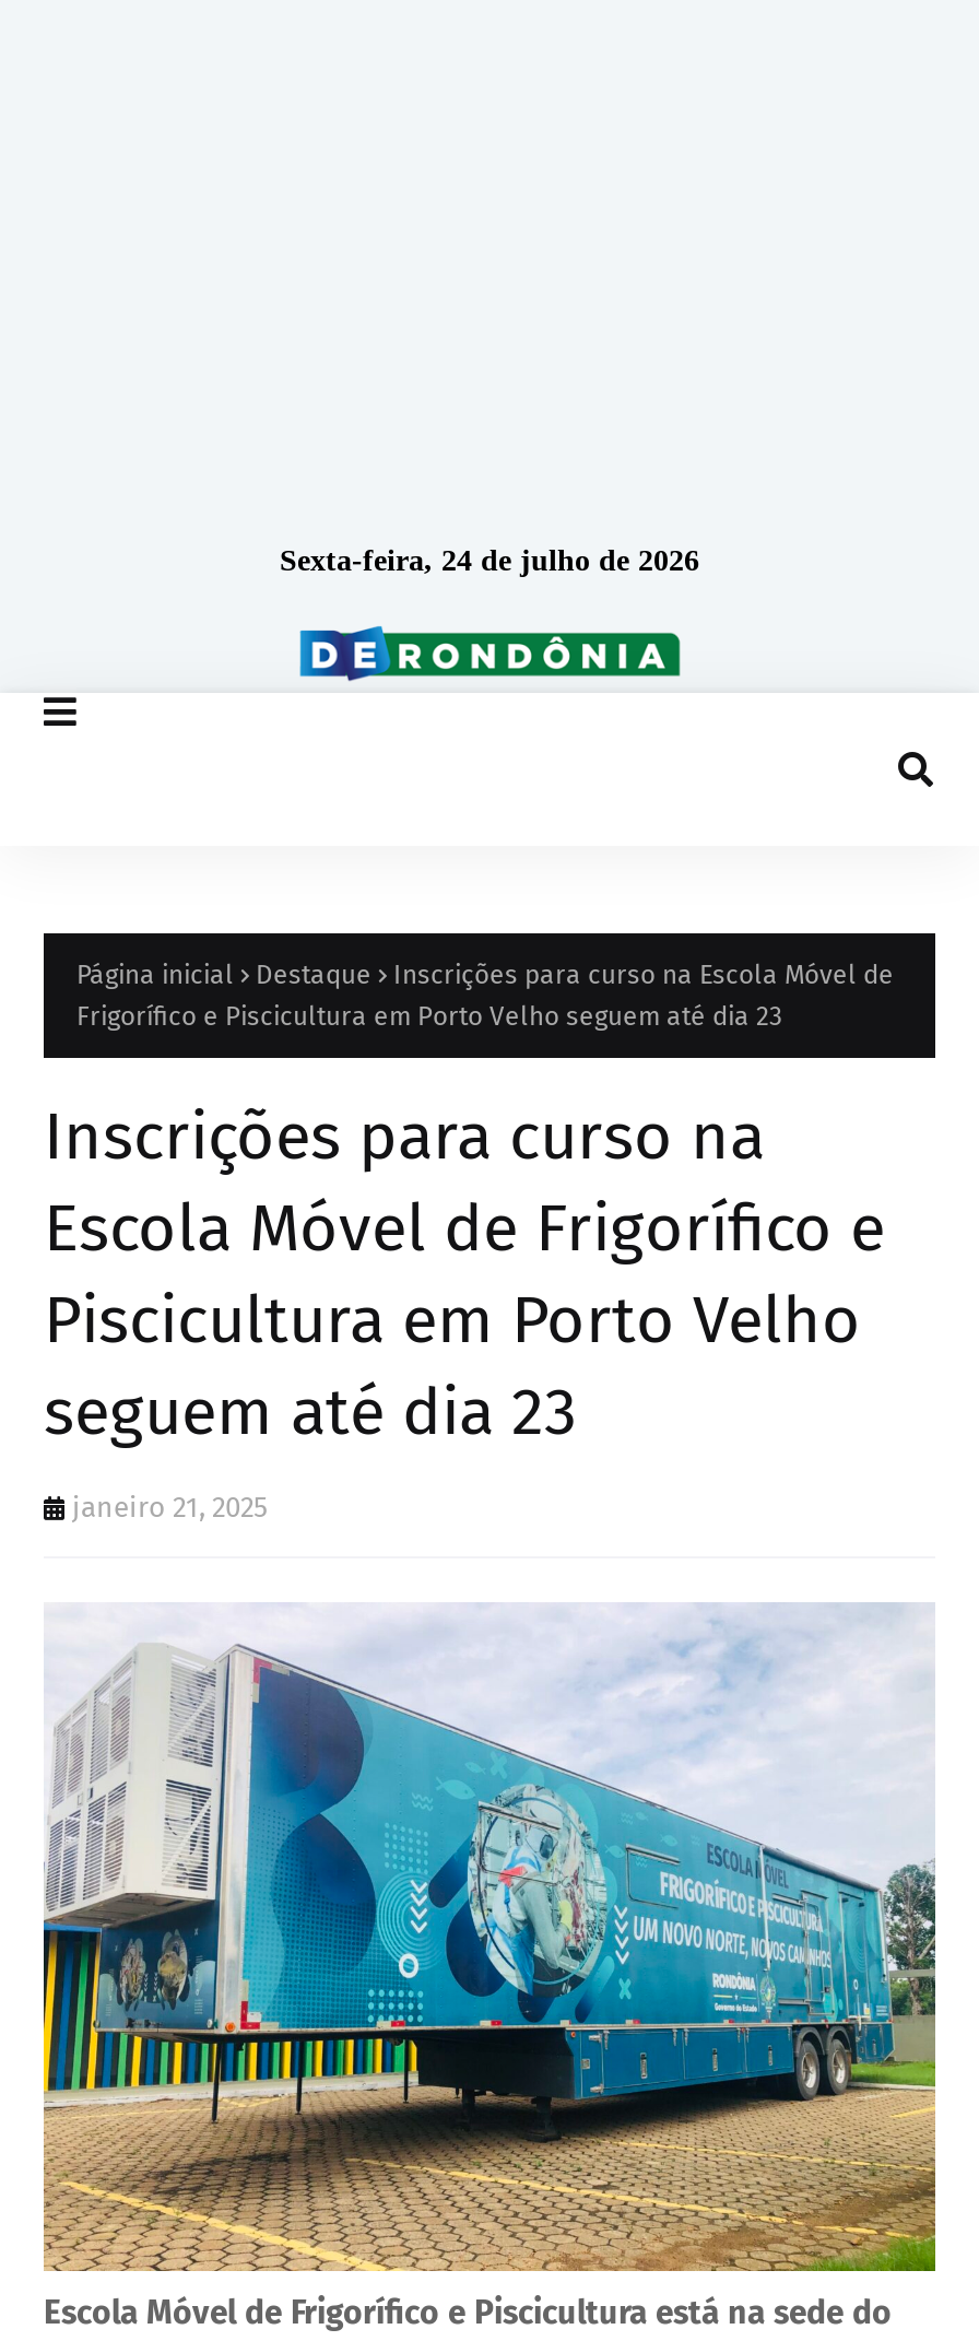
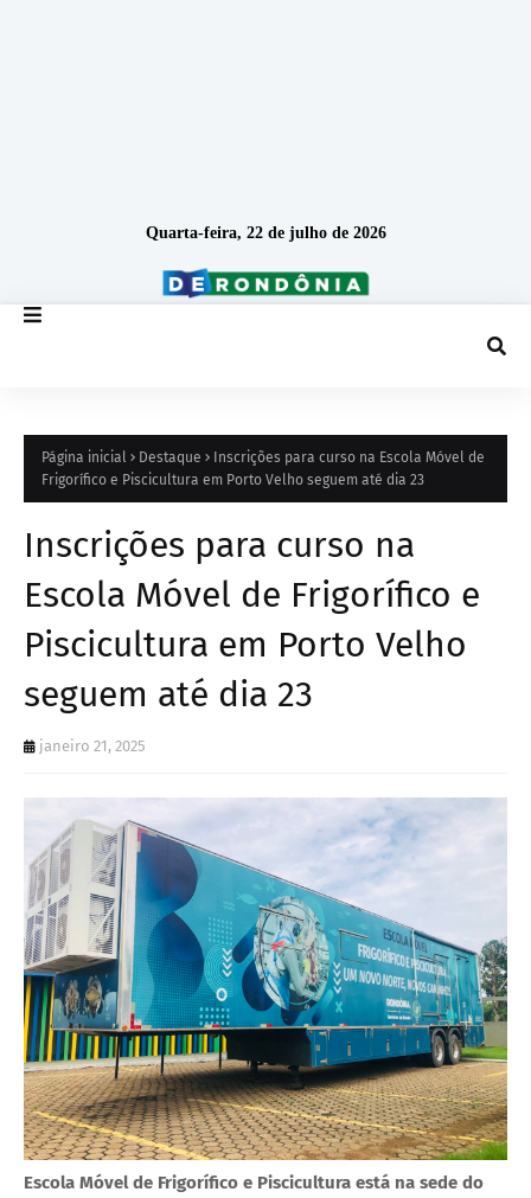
- Sexta-feira, 24 de julho de 2026
+ Quarta-feira, 22 de julho de 2026
